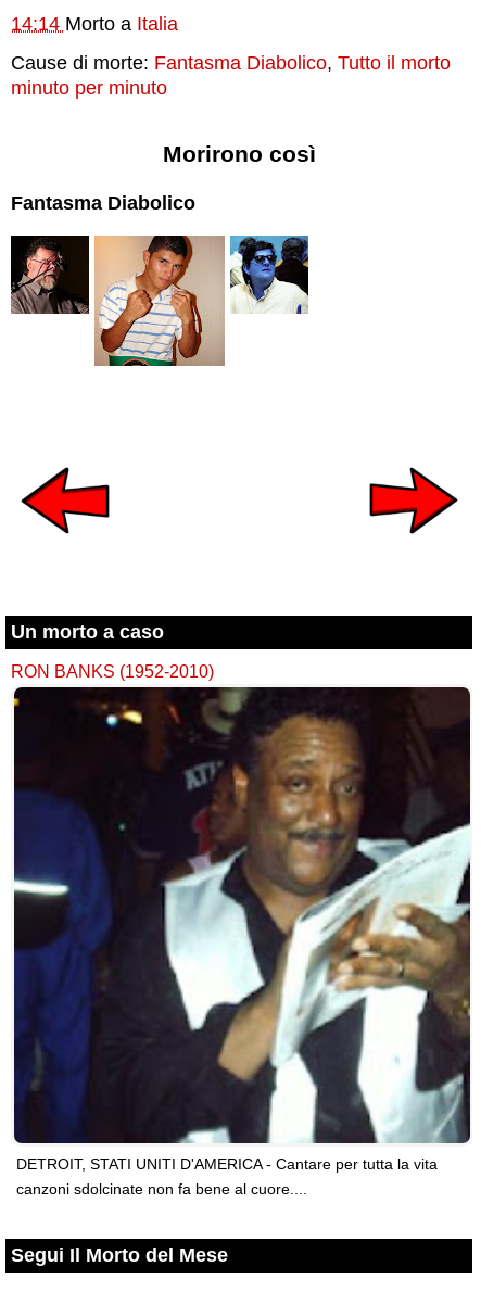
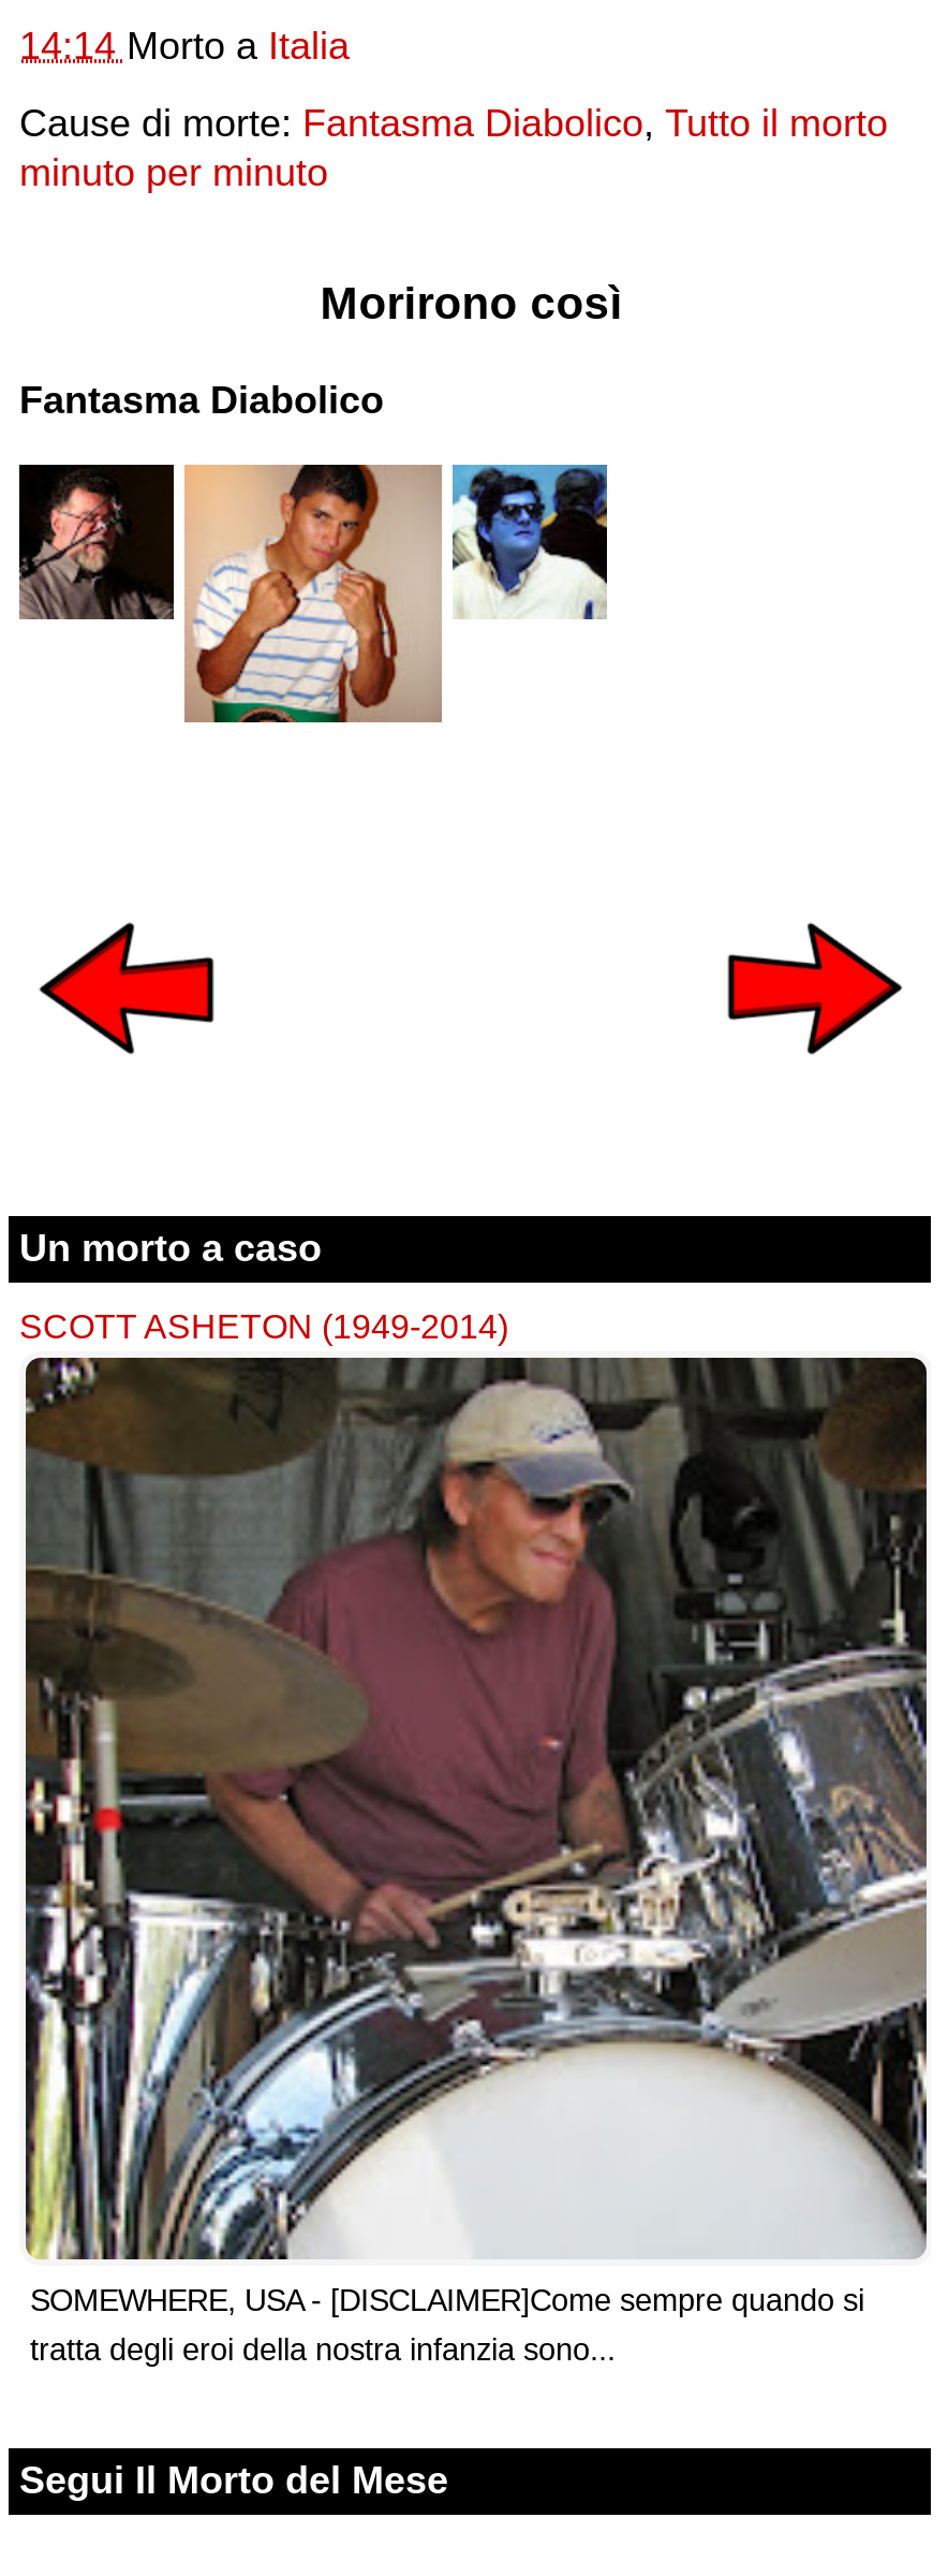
- RON BANKS (1952-2010)
+ SCOTT ASHETON (1949-2014)

- [image]
- DETROIT, STATI UNITI D'AMERICA - Cantare per tutta la vita
- canzoni sdolcinate non fa bene al cuore....
+ [image]
+ SOMEWHERE, USA - [DISCLAIMER]Come sempre quando si
+ tratta degli eroi della nostra infanzia sono...
